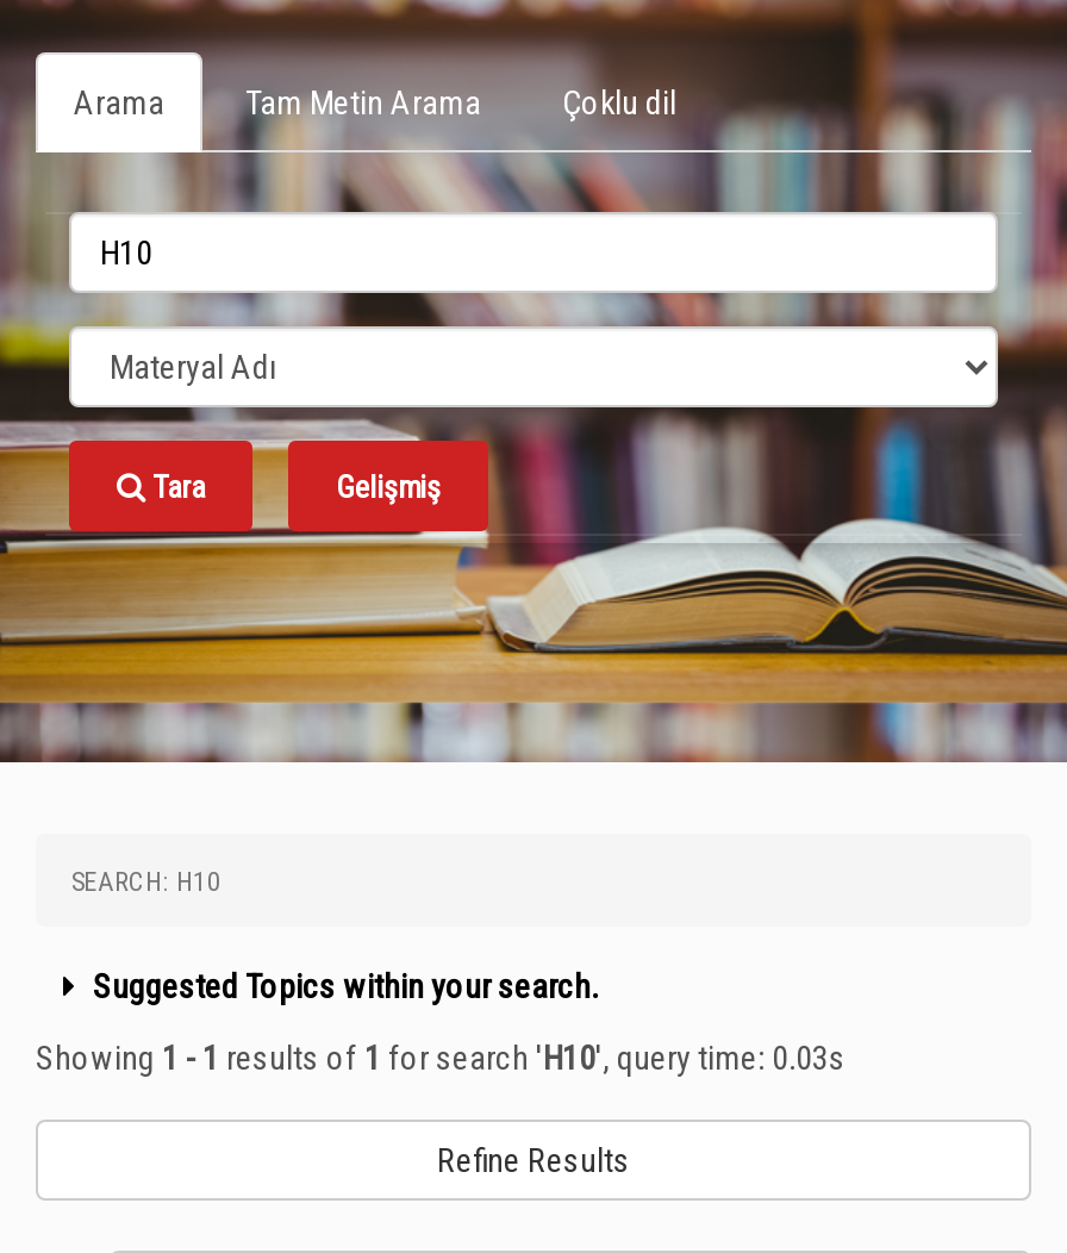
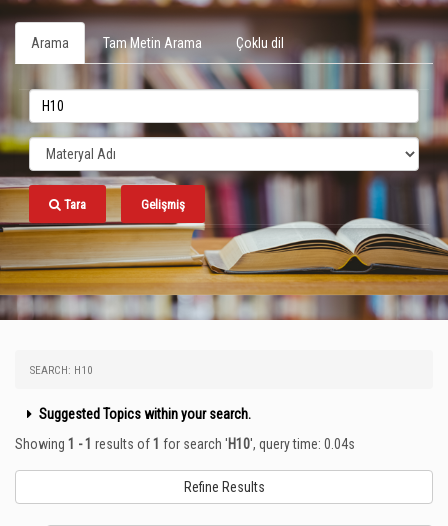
- Showing 1 - 1 results of 1 for search ' H10', query time: 0.03s
+ Showing 1 - 1 results of 1 for search ' H10', query time: 0.04s
